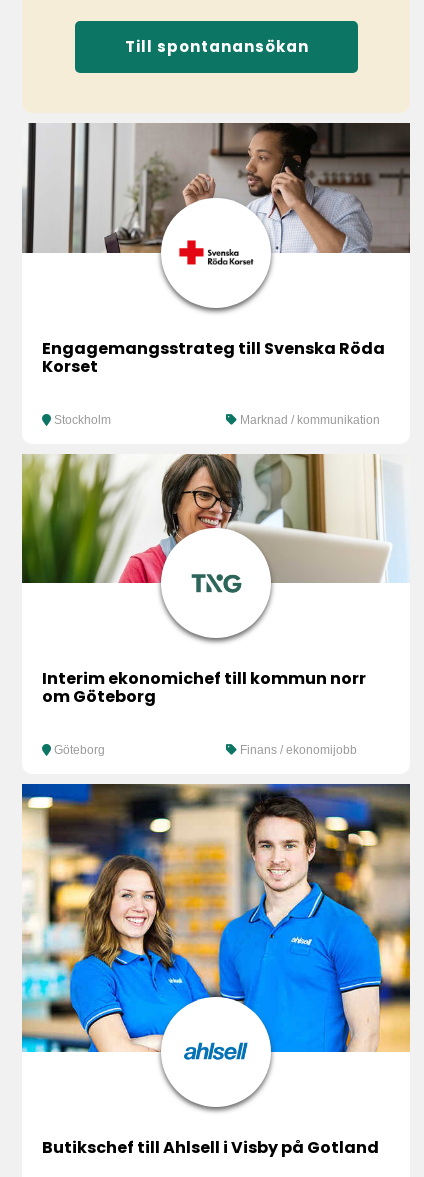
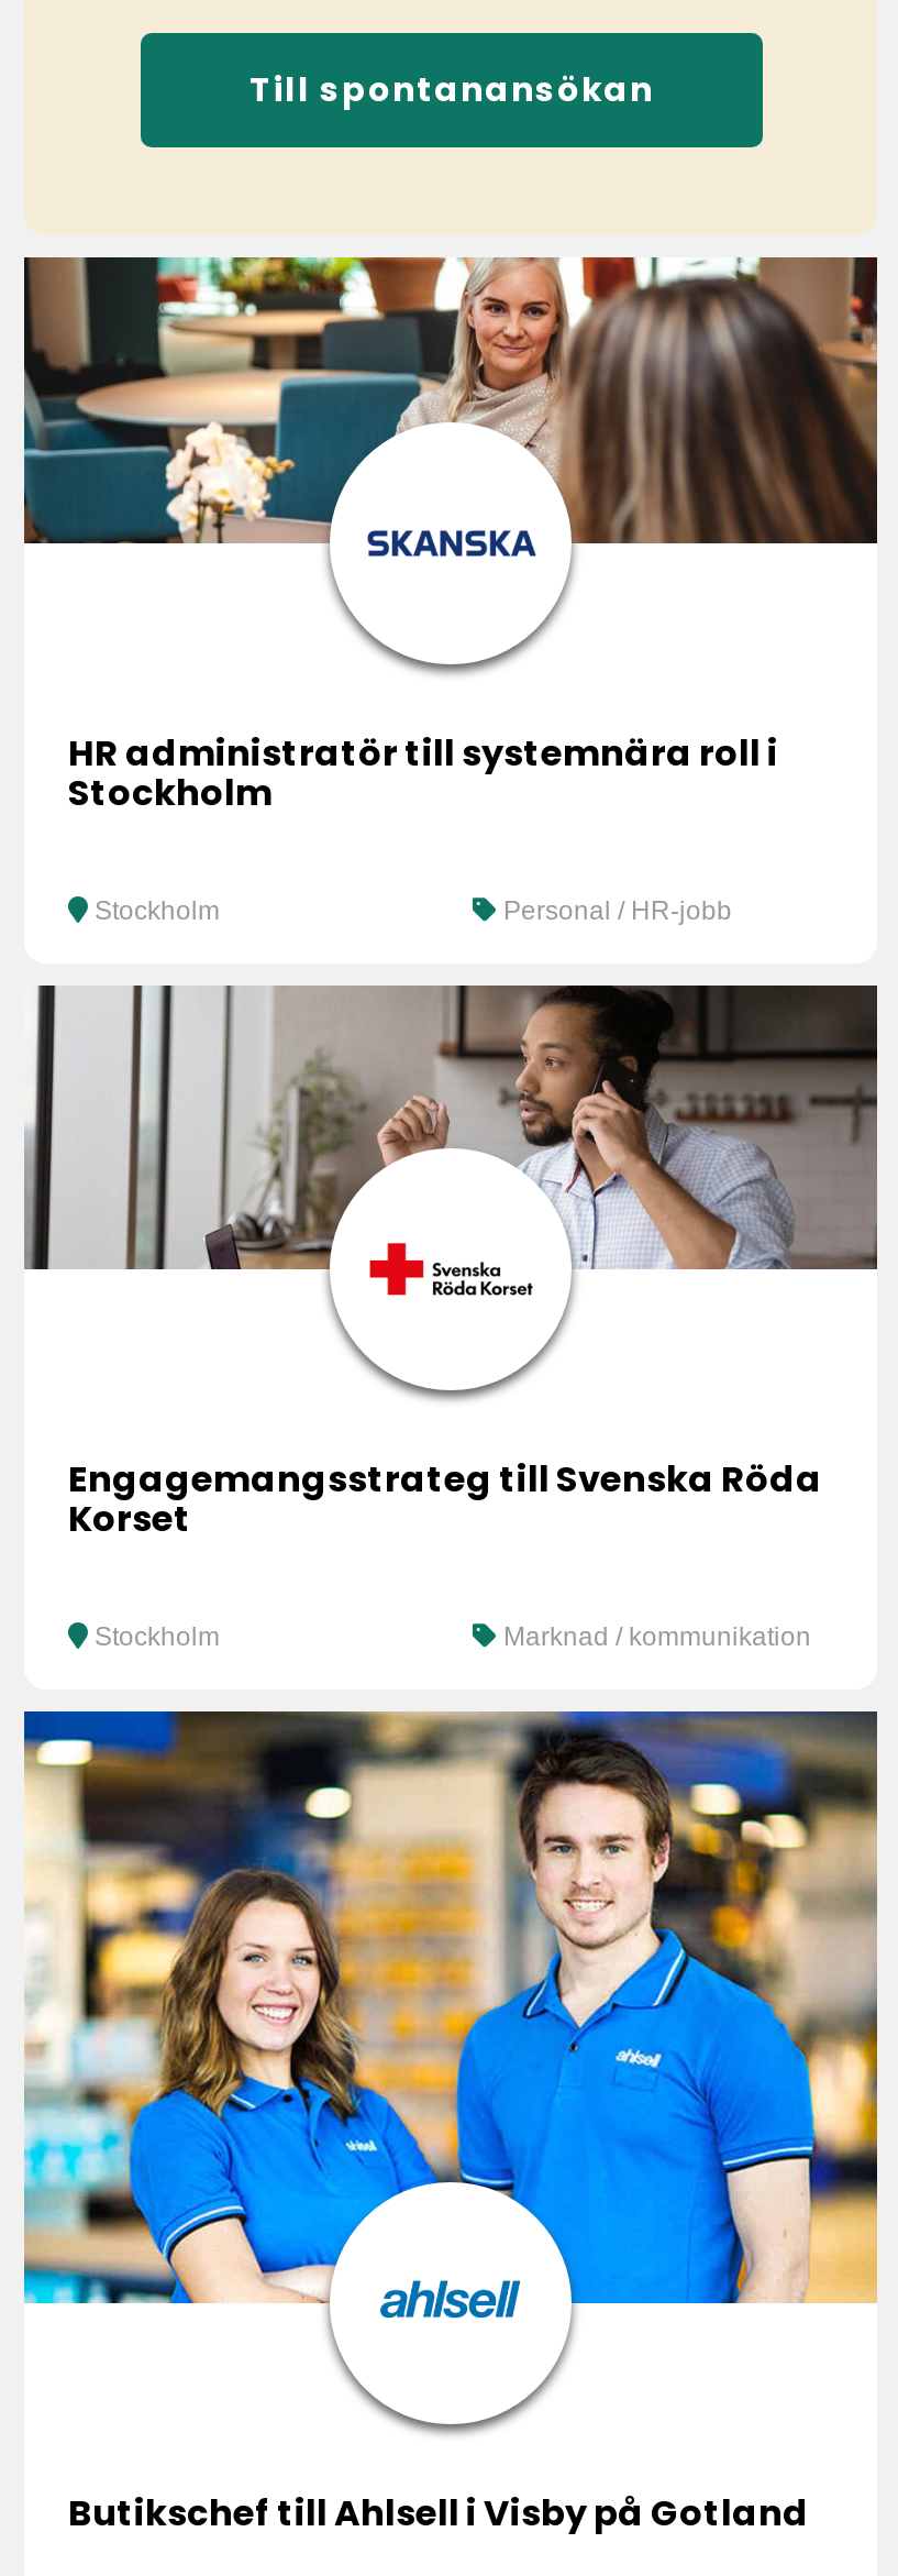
+ [image]

+ HR administratör till systemnära roll i
+ Stockholm
+ Stockholm
+ Personal / HR-jobb

moved down: [image]

moved down: Engagemangsstrateg till Svenska Röda | Korset | Stockholm | Marknad / kommunikation

- [image]

- Interim ekonomichef till kommun norr
- om Göteborg
- Göteborg
- Finans / ekonomijobb
